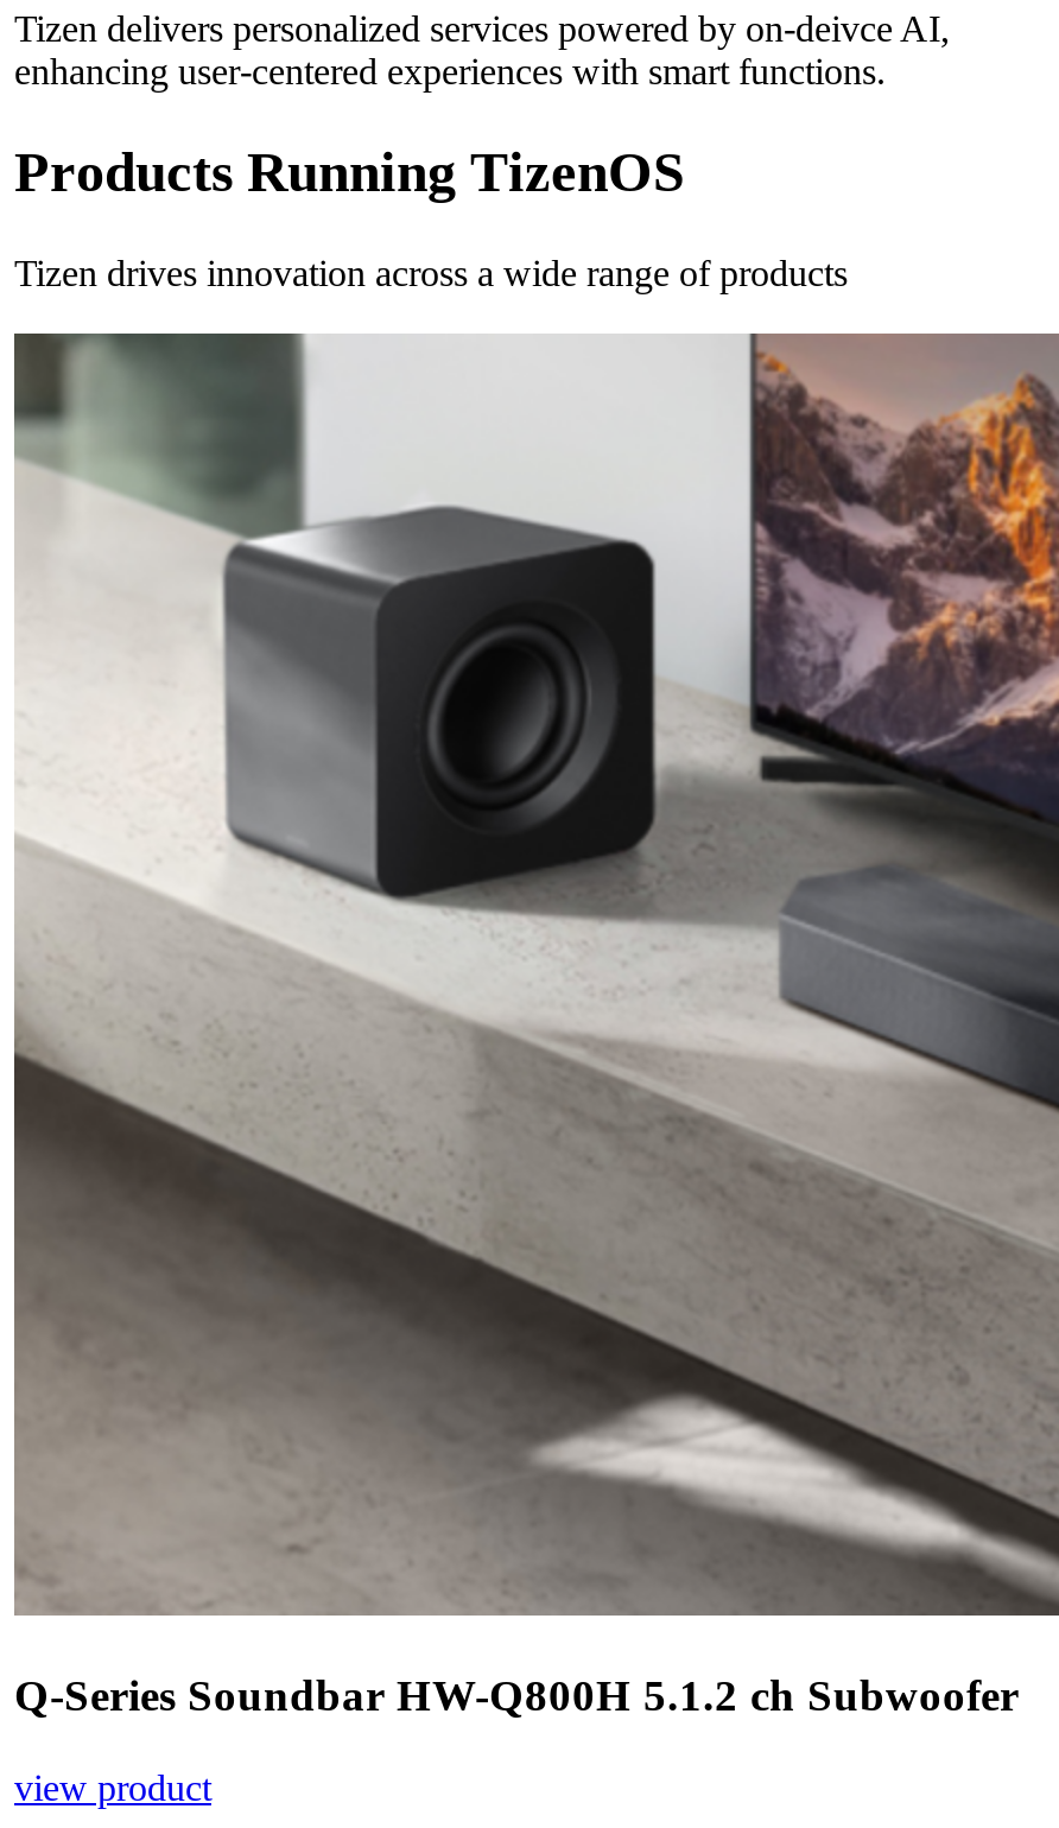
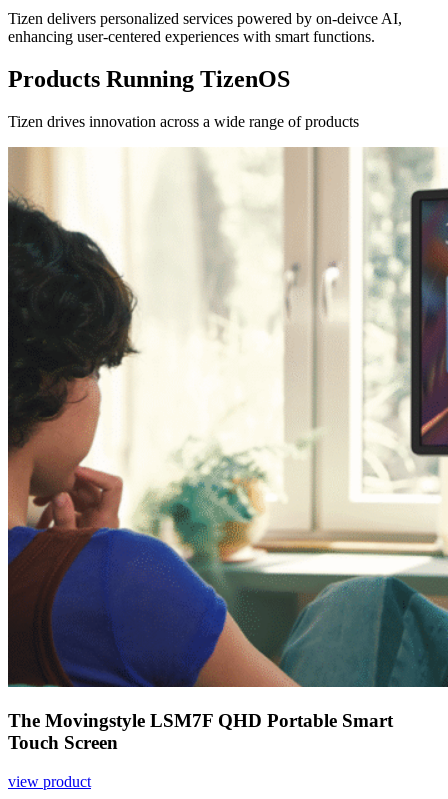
- [image]
- Q-Series Soundbar HW-Q800H 5.1.2 ch Subwoofer
+ [image]
+ The Movingstyle LSM7F QHD Portable Smart
+ Touch Screen
